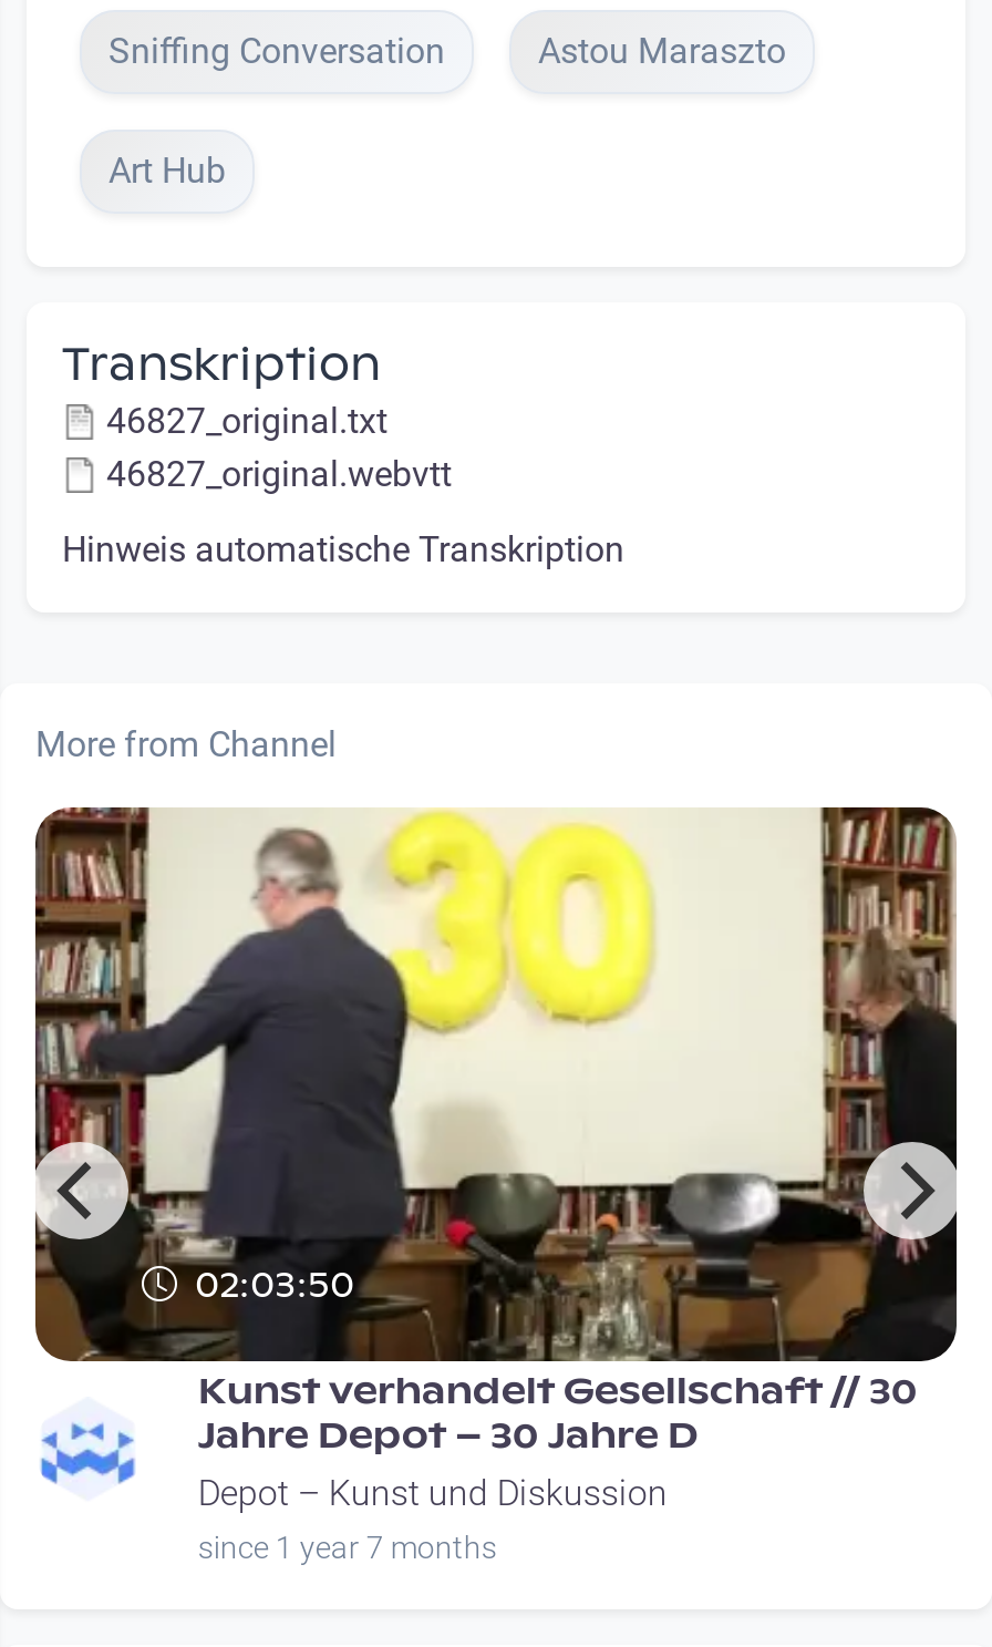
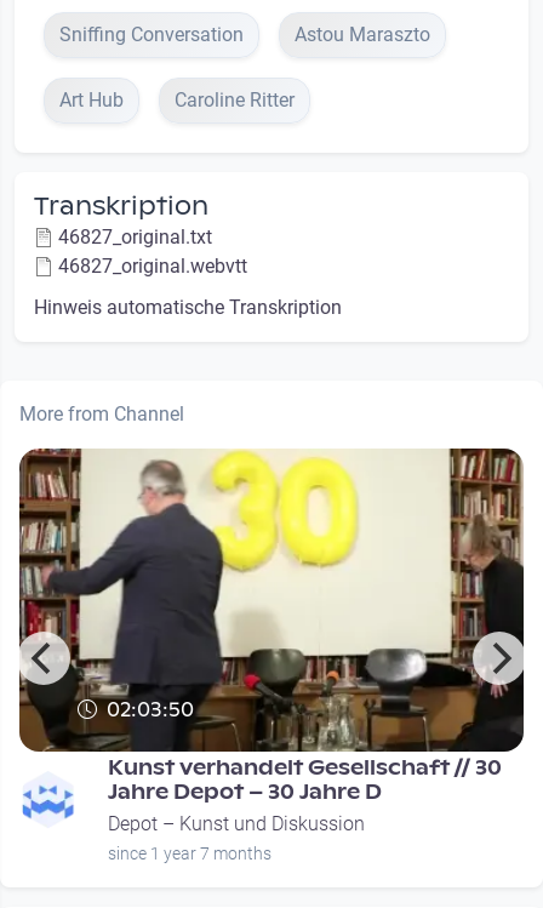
+ Caroline Ritter
